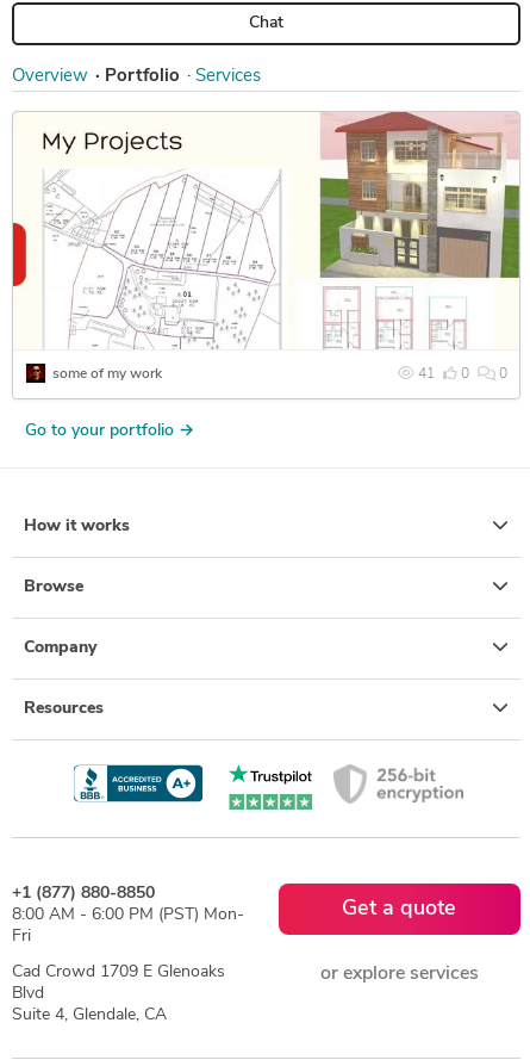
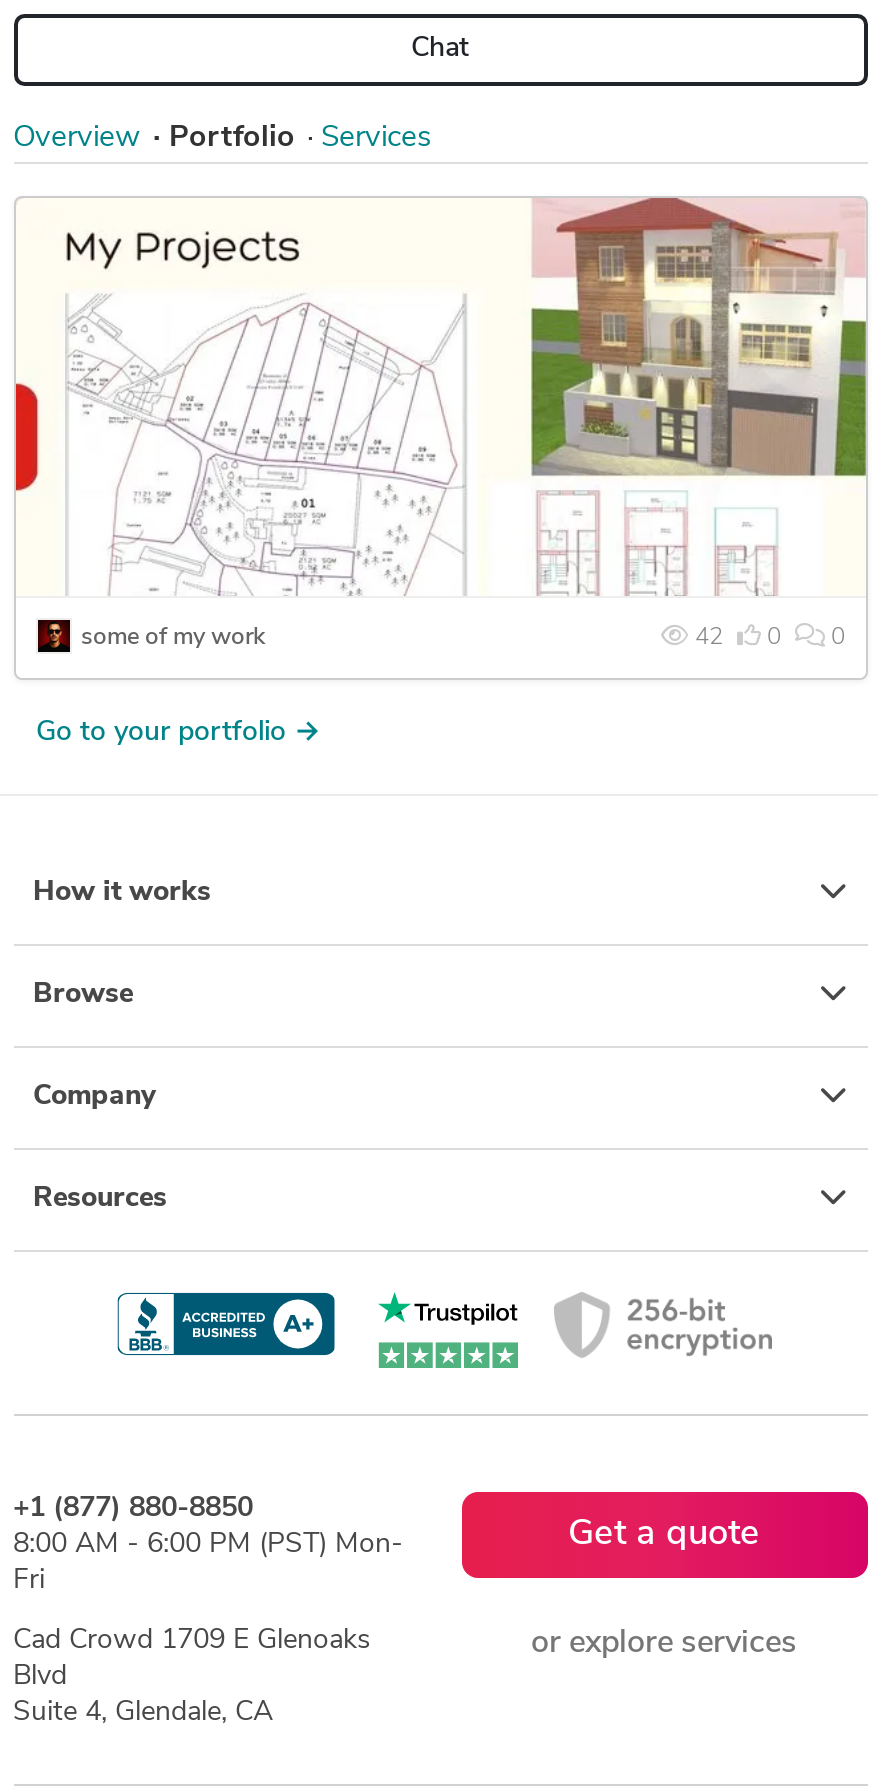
- 41 0
+ 42 0
